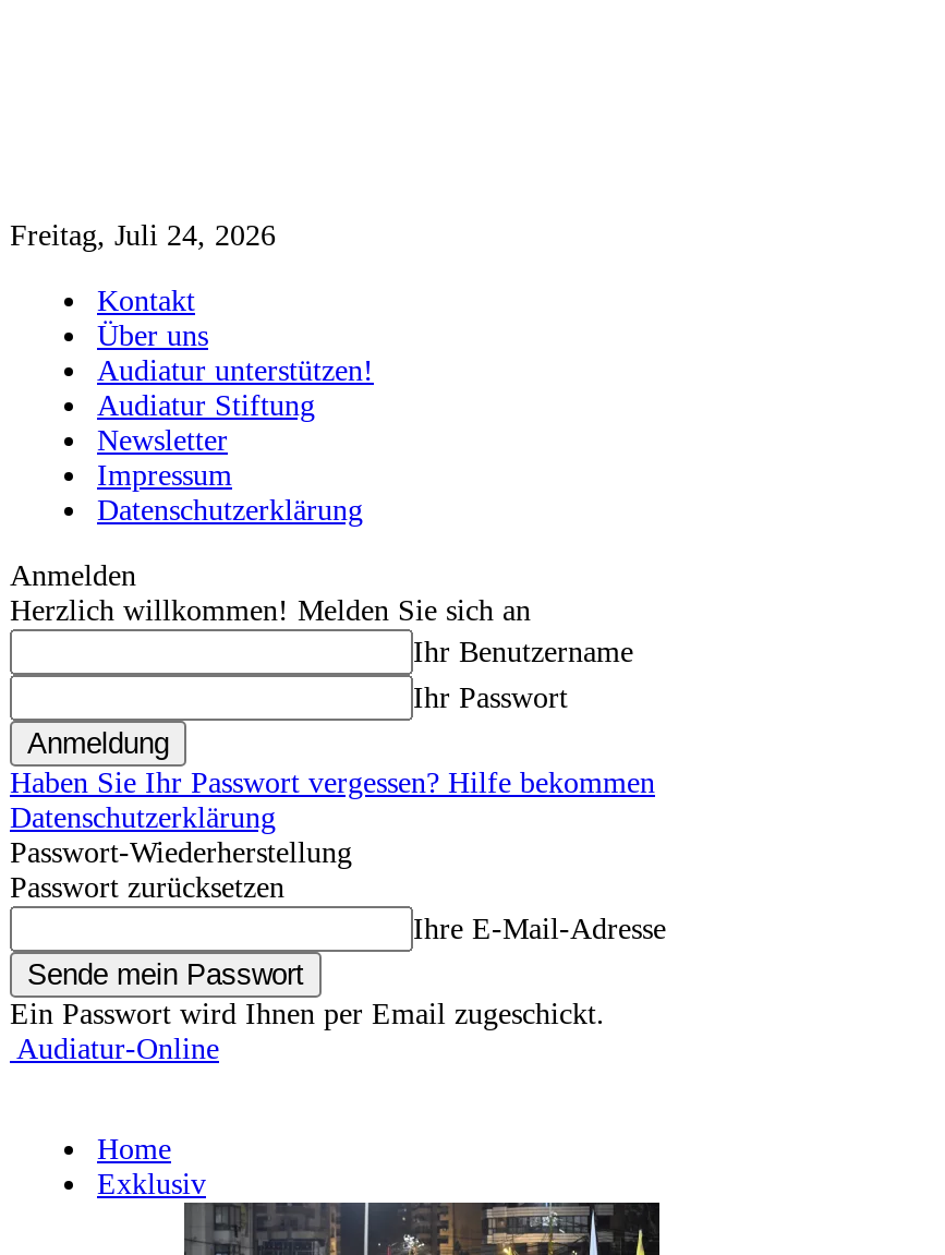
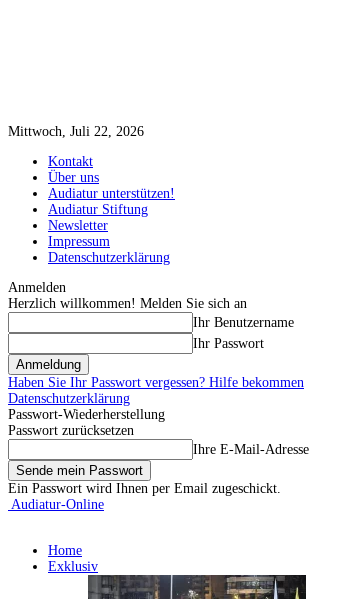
- Freitag, Juli 24, 2026
+ Mittwoch, Juli 22, 2026
